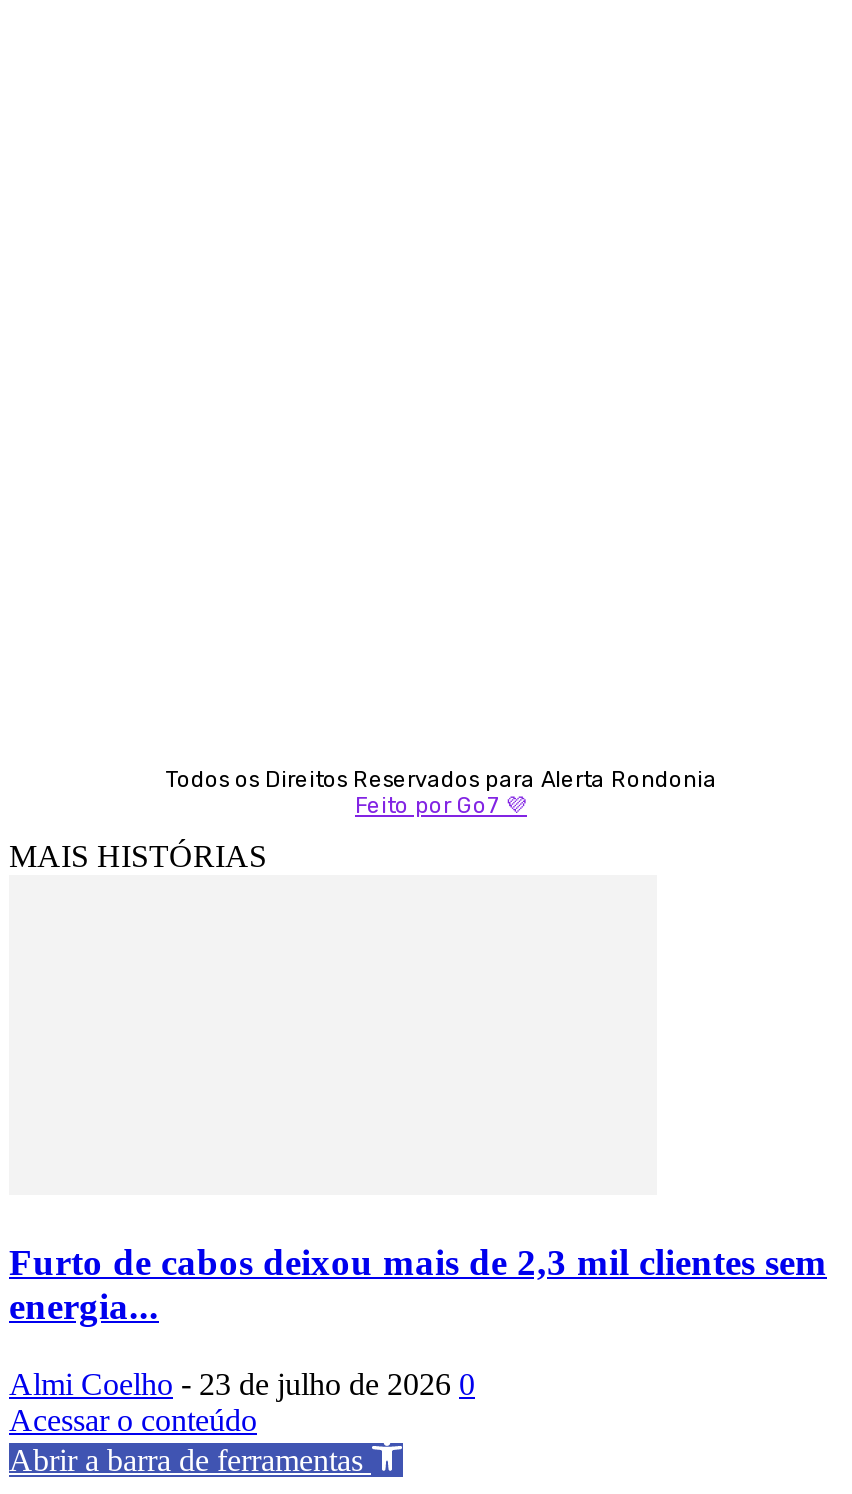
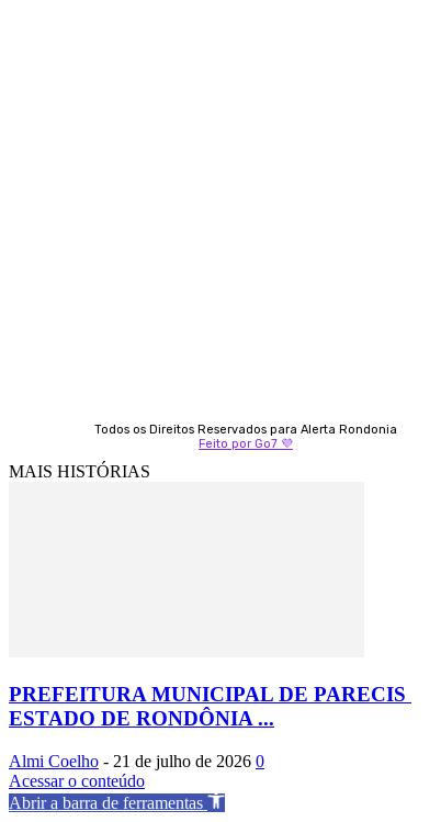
- Furto de cabos deixou mais de 2,3 mil clientes sem
- energia...
+ PREFEITURA MUNICIPAL DE PARECIS
+ ESTADO DE RONDÔNIA ...

- Almi Coelho - 23 de julho de 2026 0
+ Almi Coelho - 21 de julho de 2026 0
